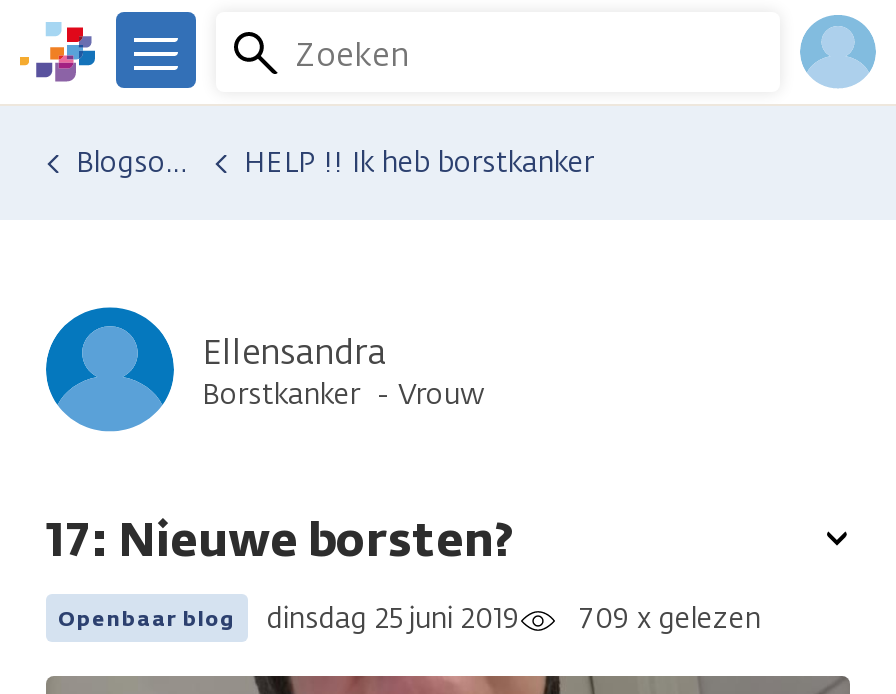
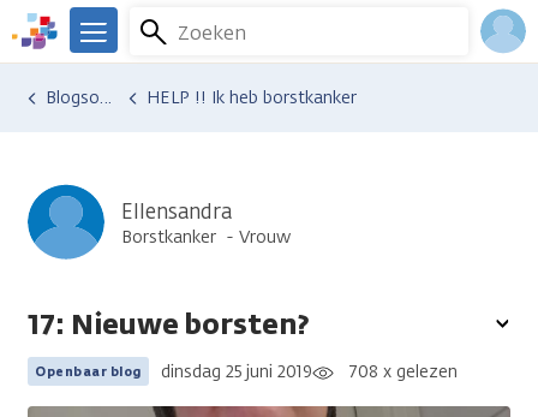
- Openbaar blog dinsdag 25 juni 2019 709 x gelezen
+ Openbaar blog dinsdag 25 juni 2019 708 x gelezen
